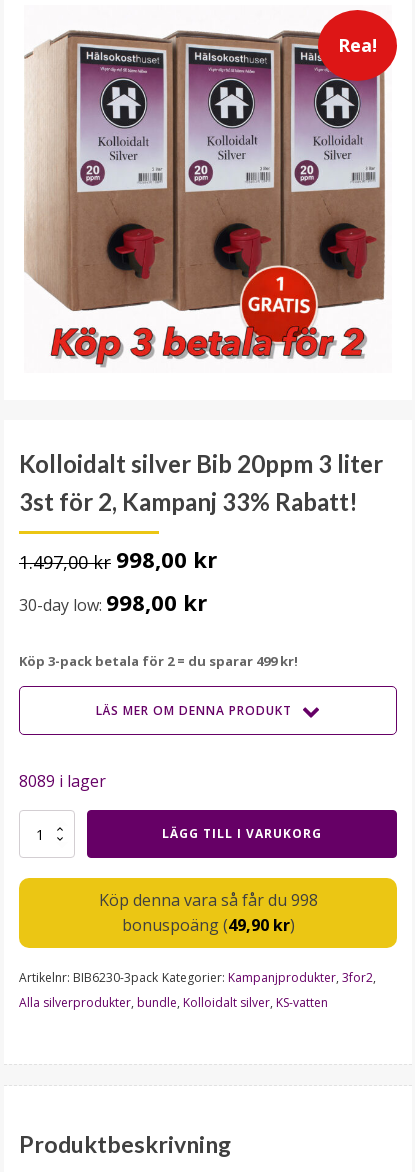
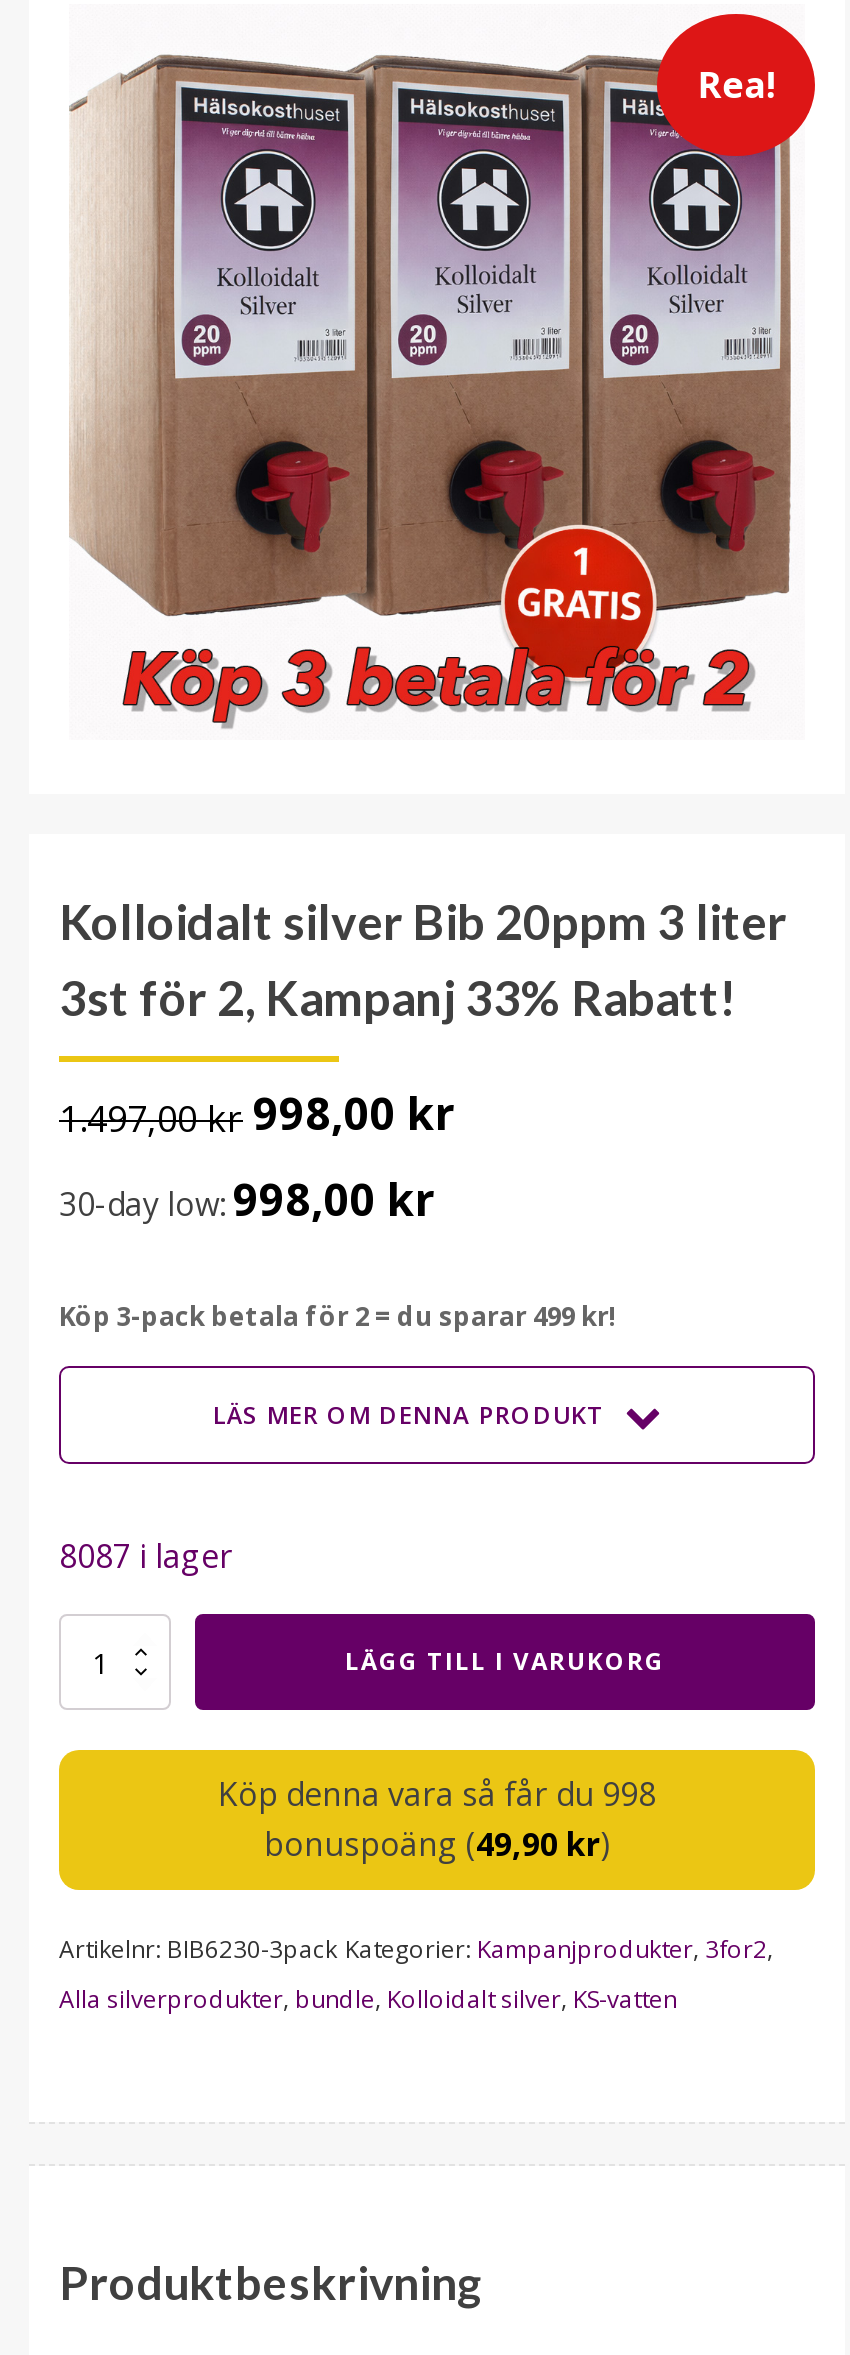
- 8089 i lager
+ 8087 i lager
